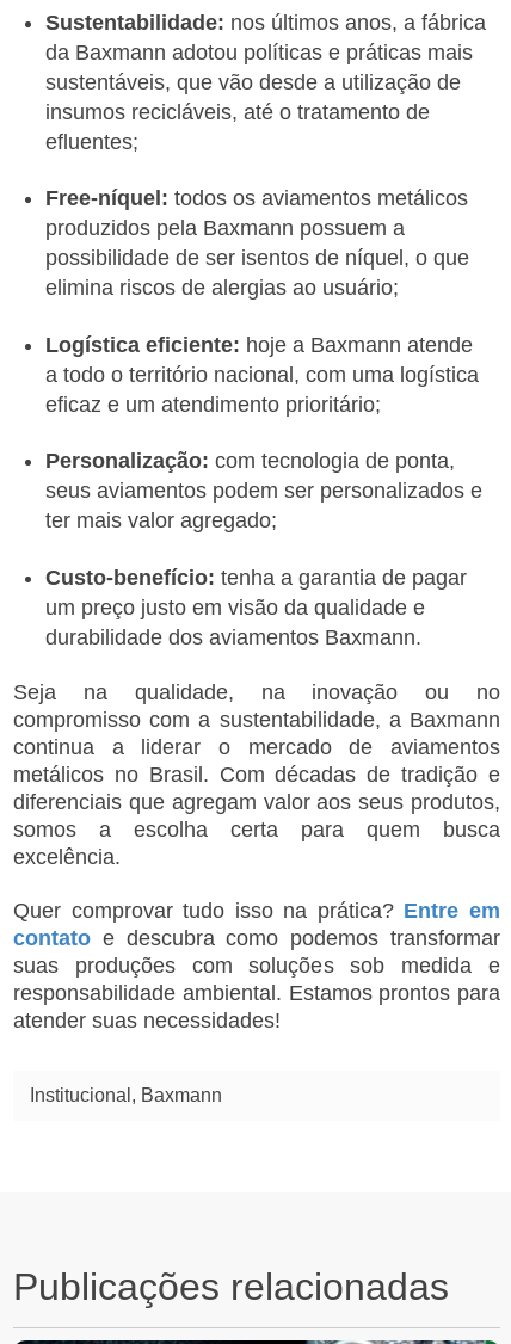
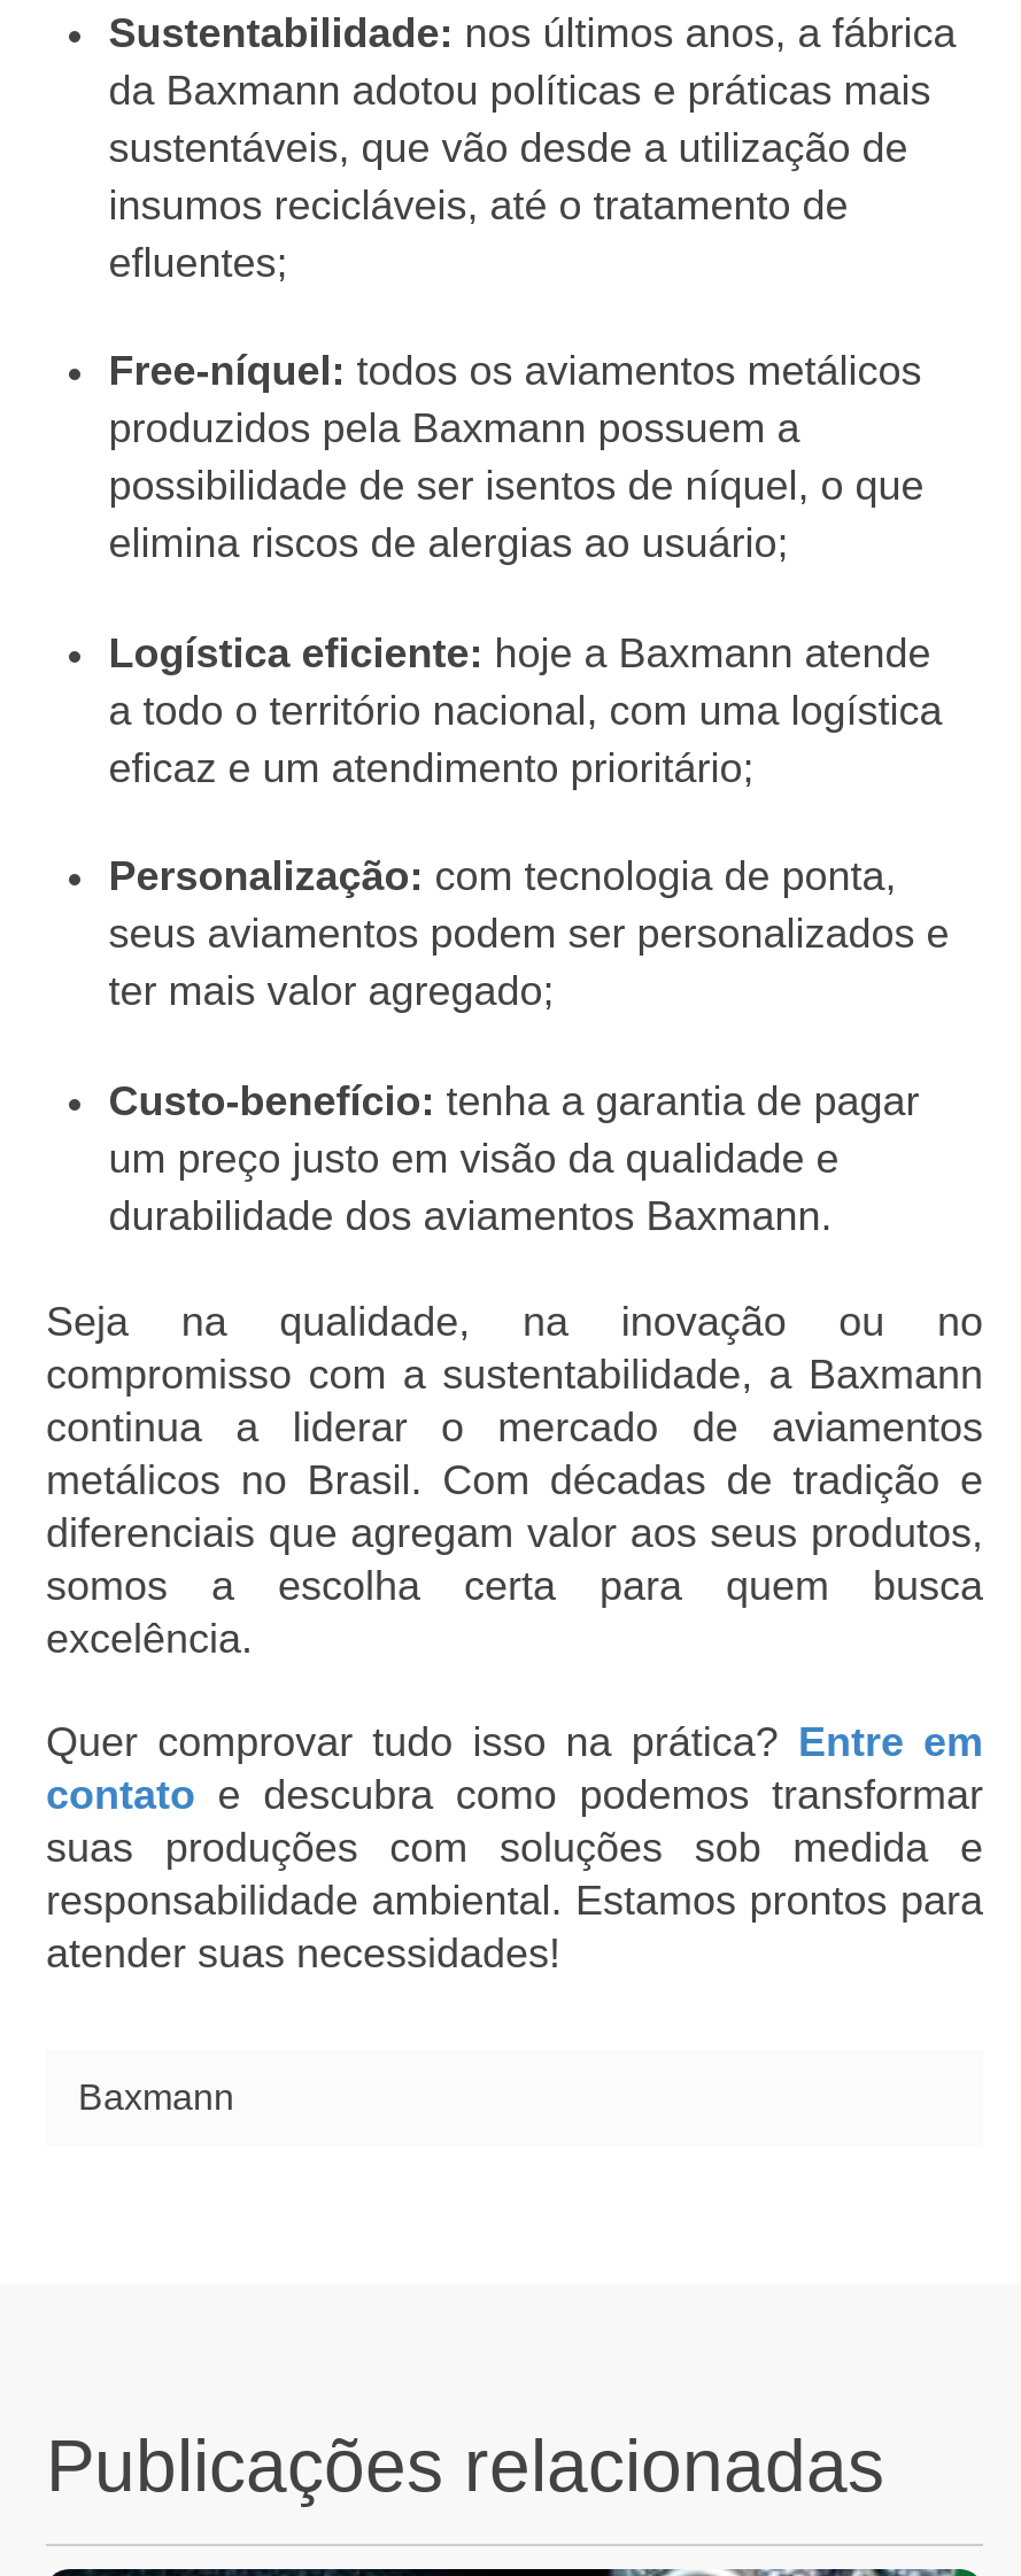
- Institucional, Baxmann
+ Baxmann
